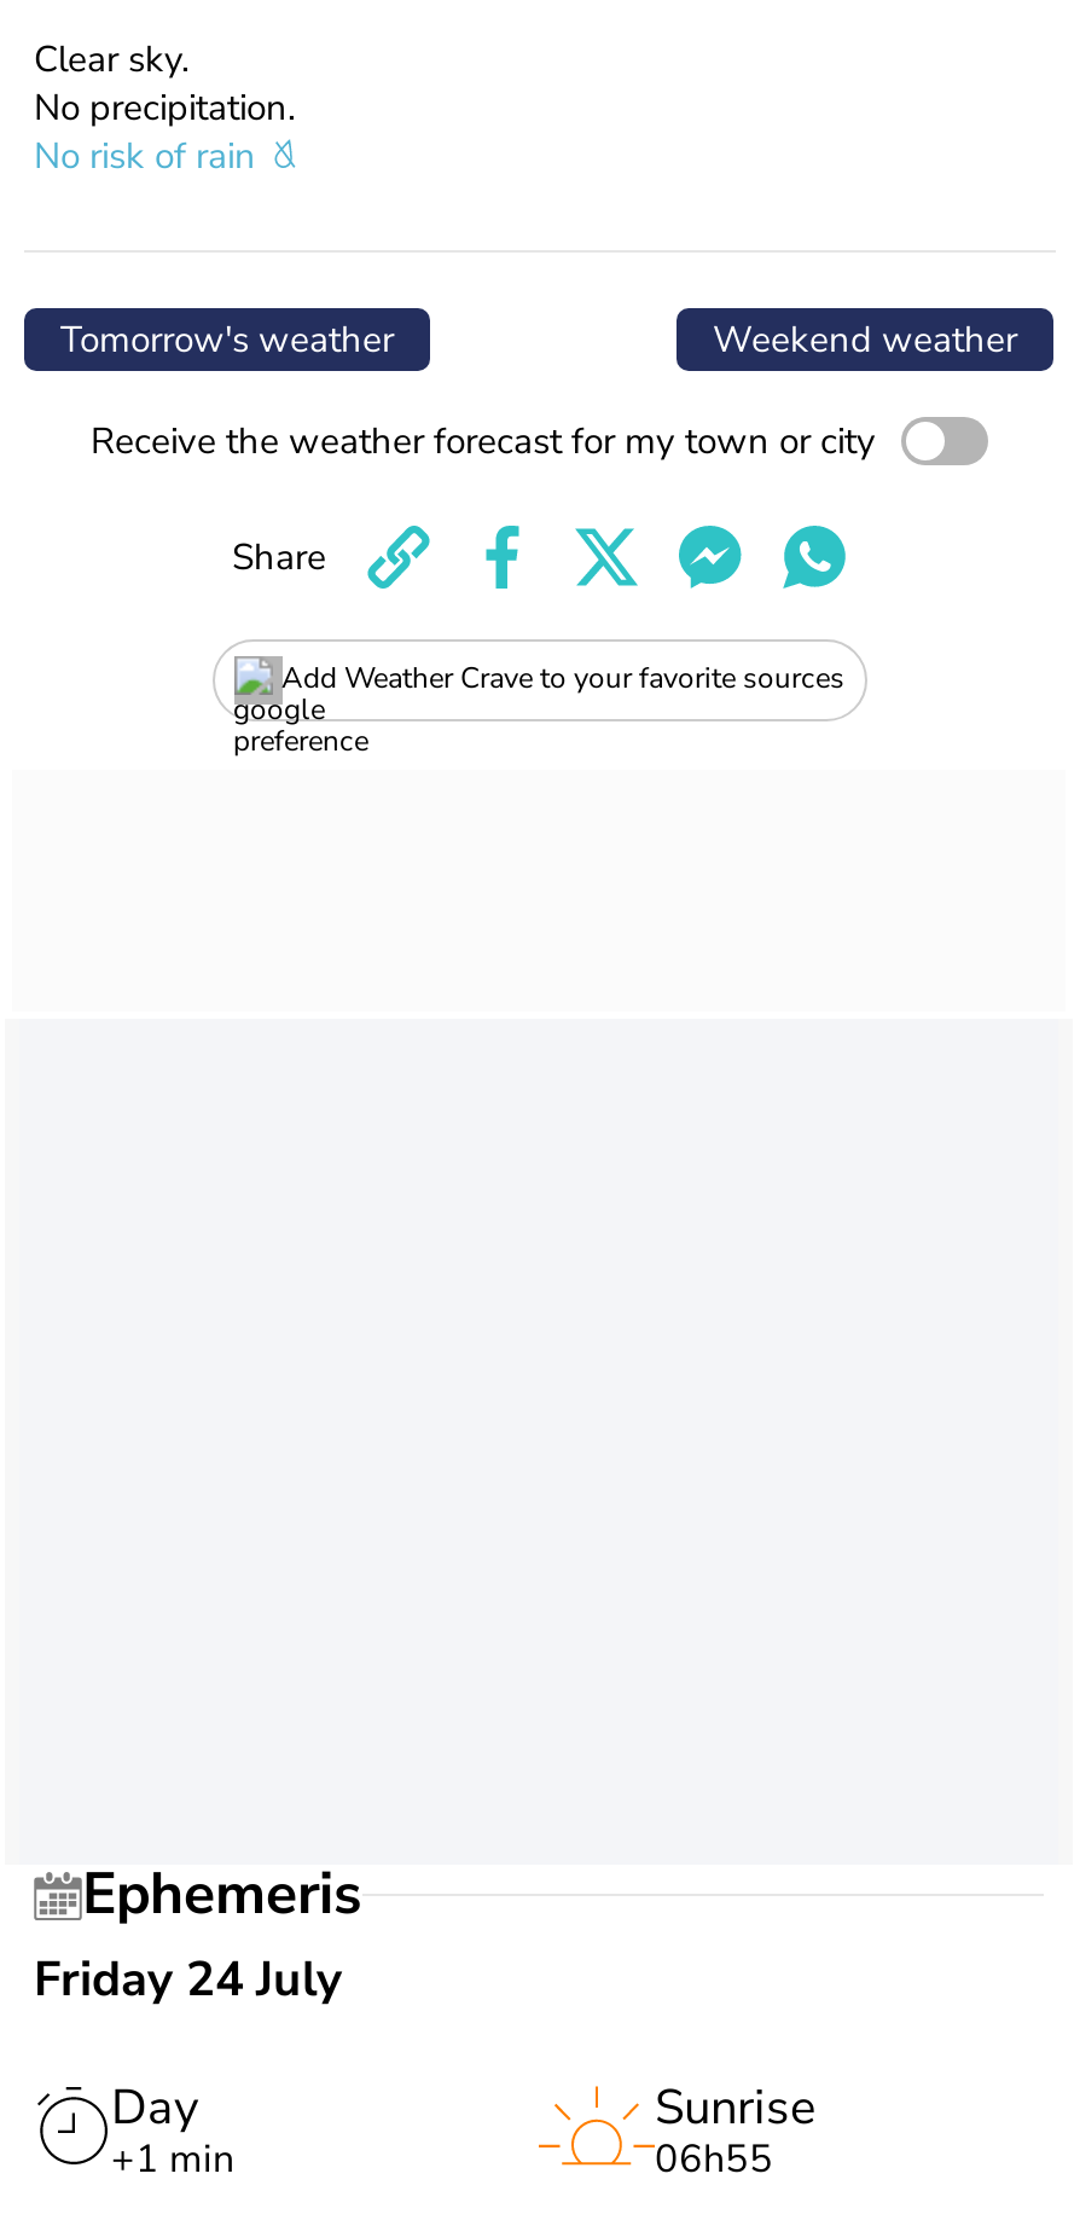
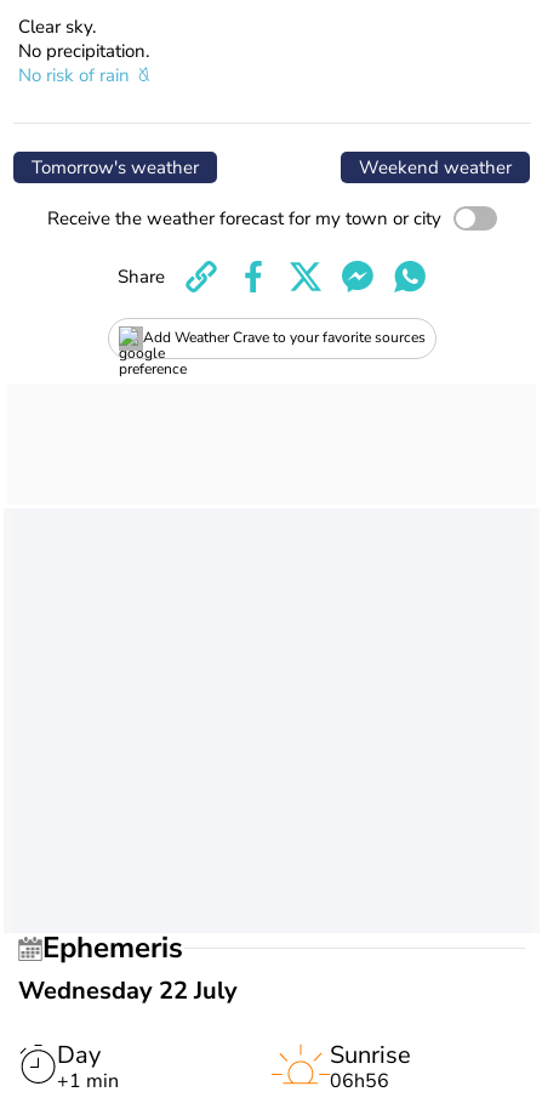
- Friday 24 July
+ Wednesday 22 July

- 06h55
+ 06h56
